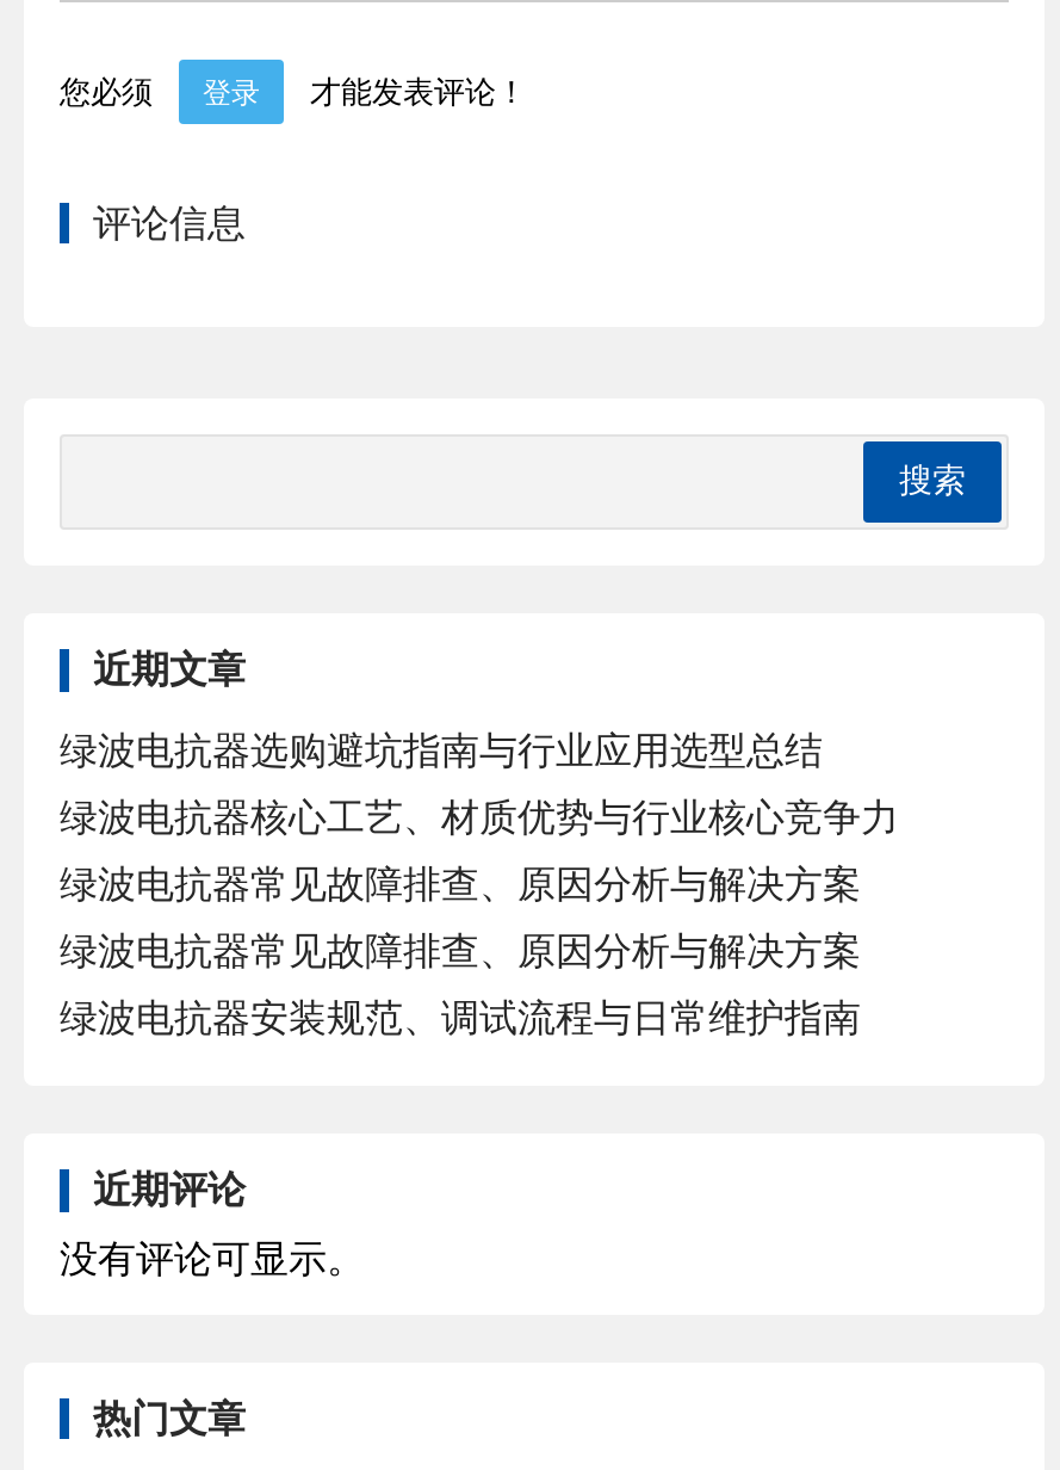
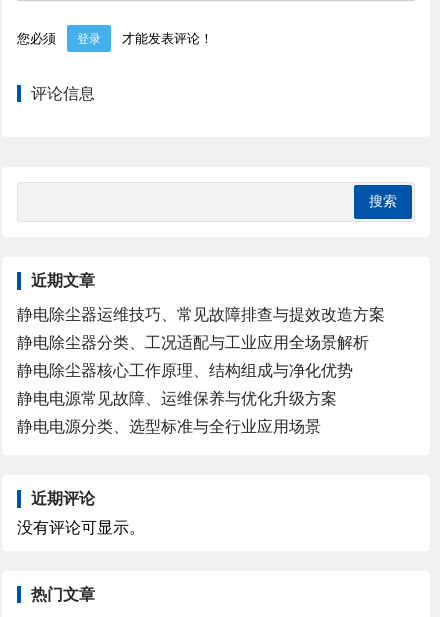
- 绿波电抗器选购避坑指南与行业应用选型总结
- 绿波电抗器核心工艺、材质优势与行业核心竞争力
- 绿波电抗器常见故障排查、原因分析与解决方案
- 绿波电抗器常见故障排查、原因分析与解决方案
- 绿波电抗器安装规范、调试流程与日常维护指南
+ 静电除尘器运维技巧、常见故障排查与提效改造方案
+ 静电除尘器分类、工况适配与工业应用全场景解析
+ 静电除尘器核心工作原理、结构组成与净化优势
+ 静电电源常见故障、运维保养与优化升级方案
+ 静电电源分类、选型标准与全行业应用场景
